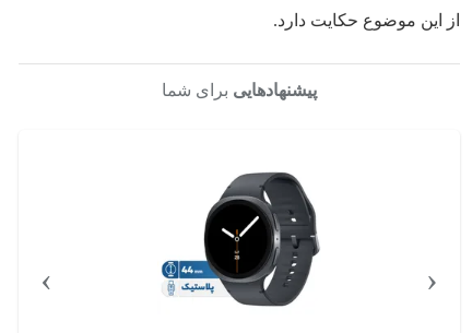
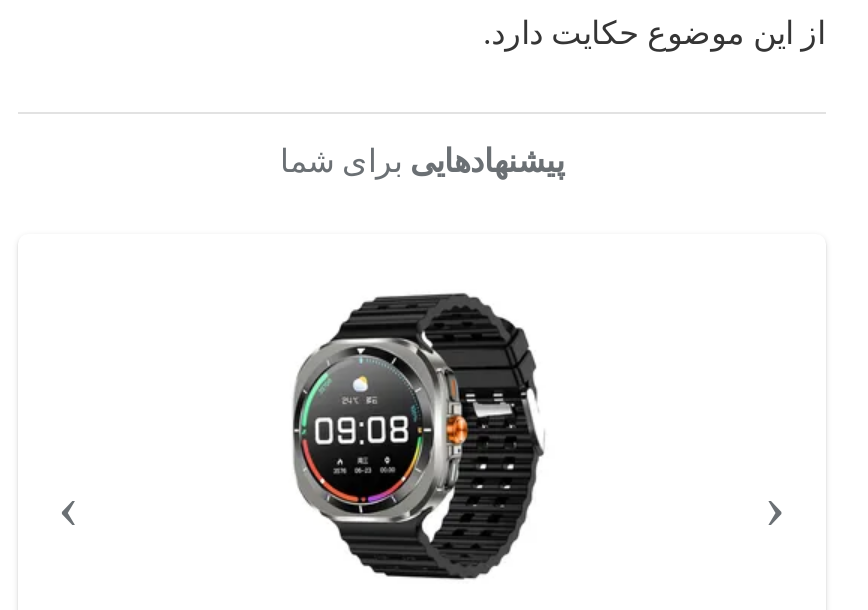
- [image]
+ [image]
